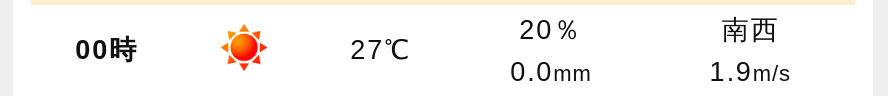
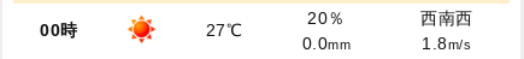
- 南西
- 1.9m/s
+ 西南西
+ 1.8m/s
